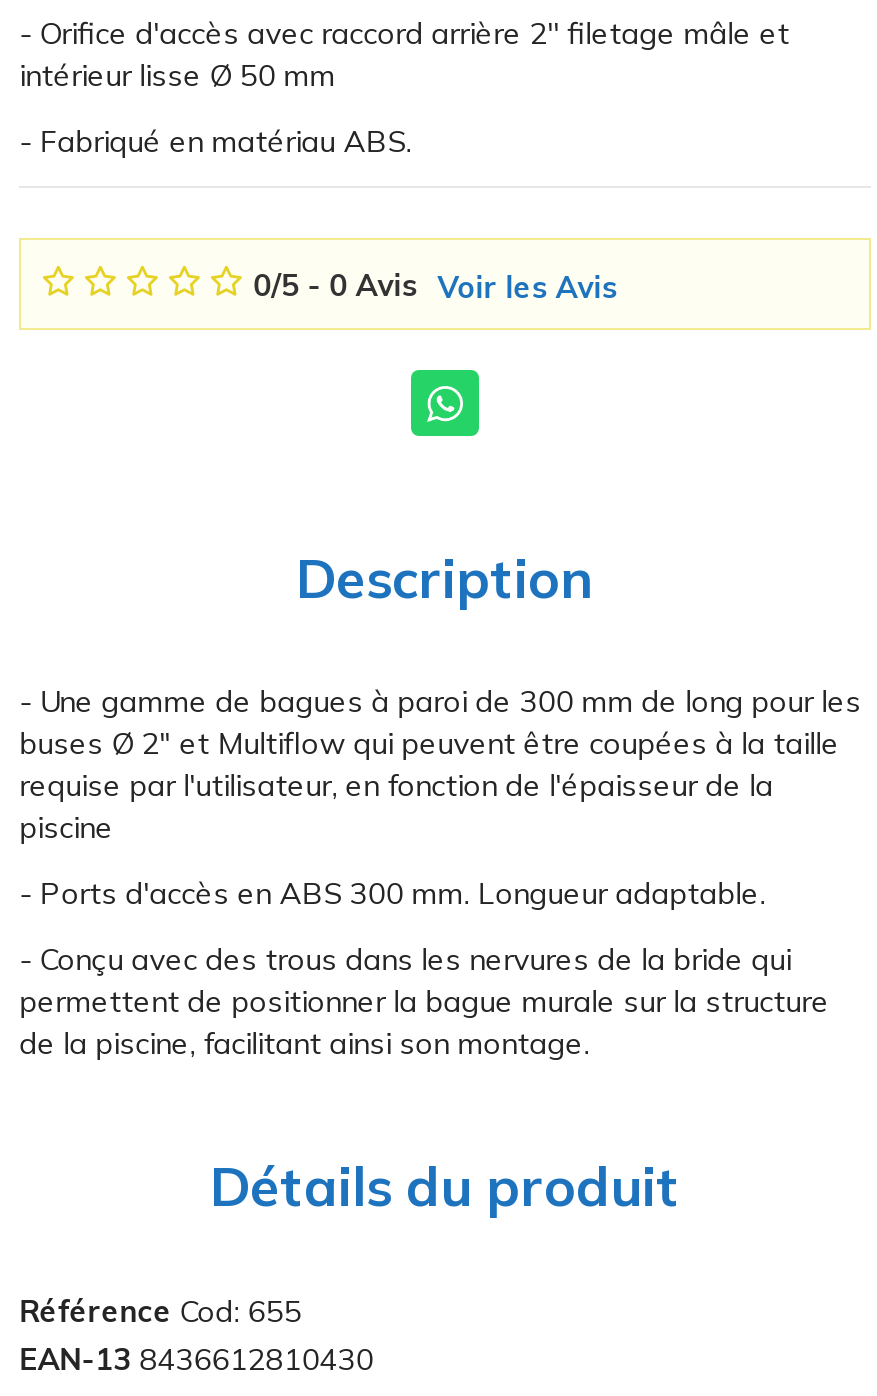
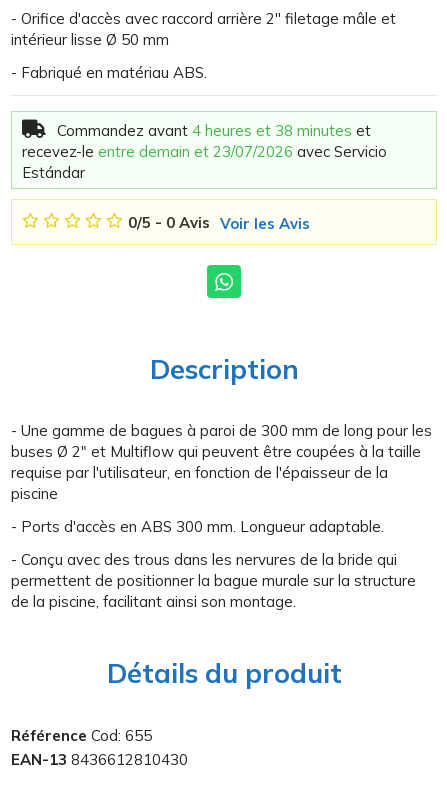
+ [image]
+ Commandez avant 4 heures et 38 minutes et
+ recevez-le entre demain et 23/07/2026 avec Servicio
+ Estándar
